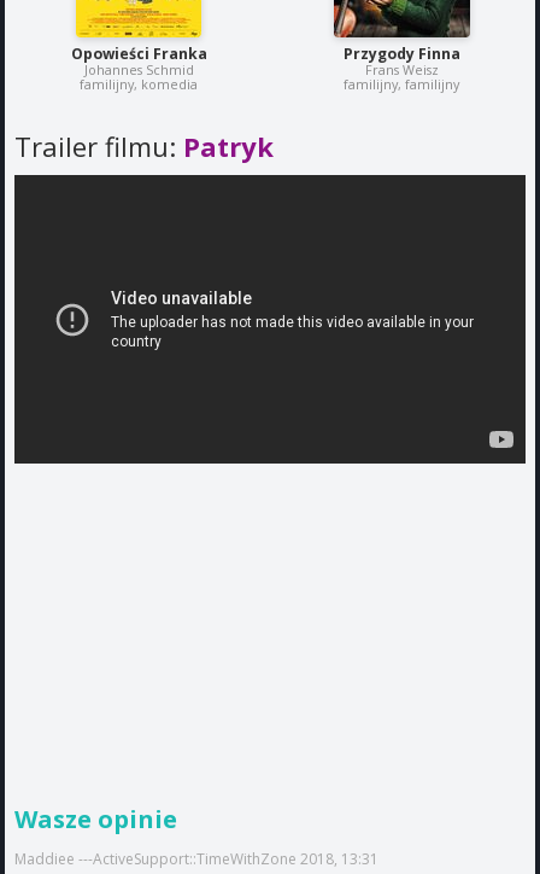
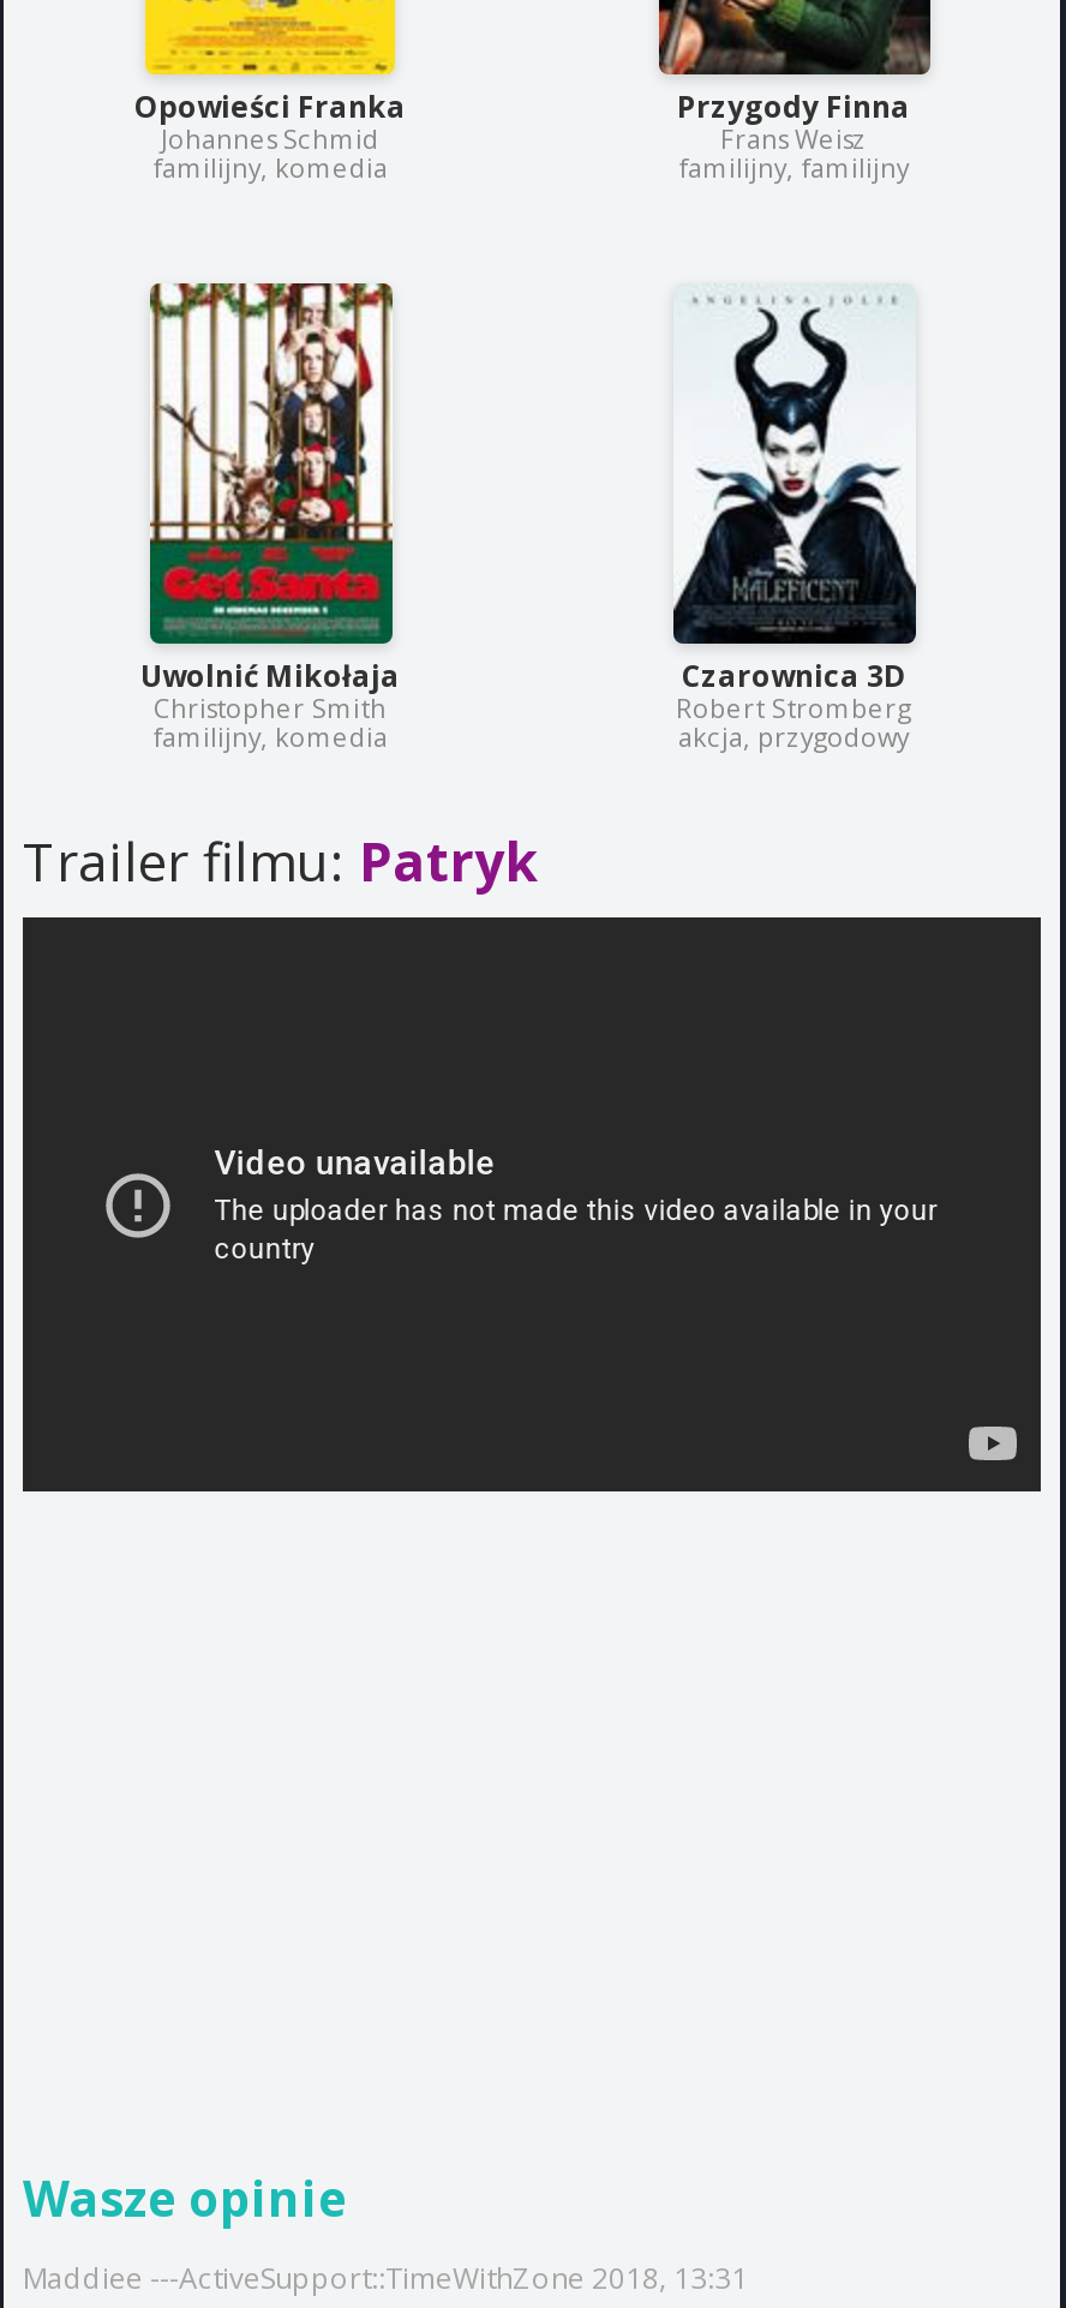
+ [image]
+ Uwolnić Mikołaja
+ Christopher Smith
+ familijny, komedia

+ [image]
+ Czarownica 3D
+ Robert Stromberg
+ akcja, przygodowy
